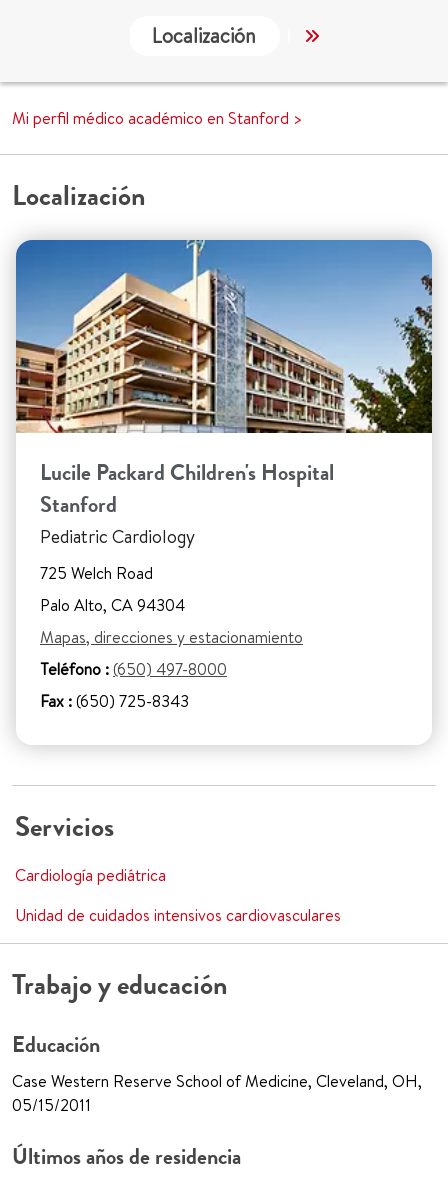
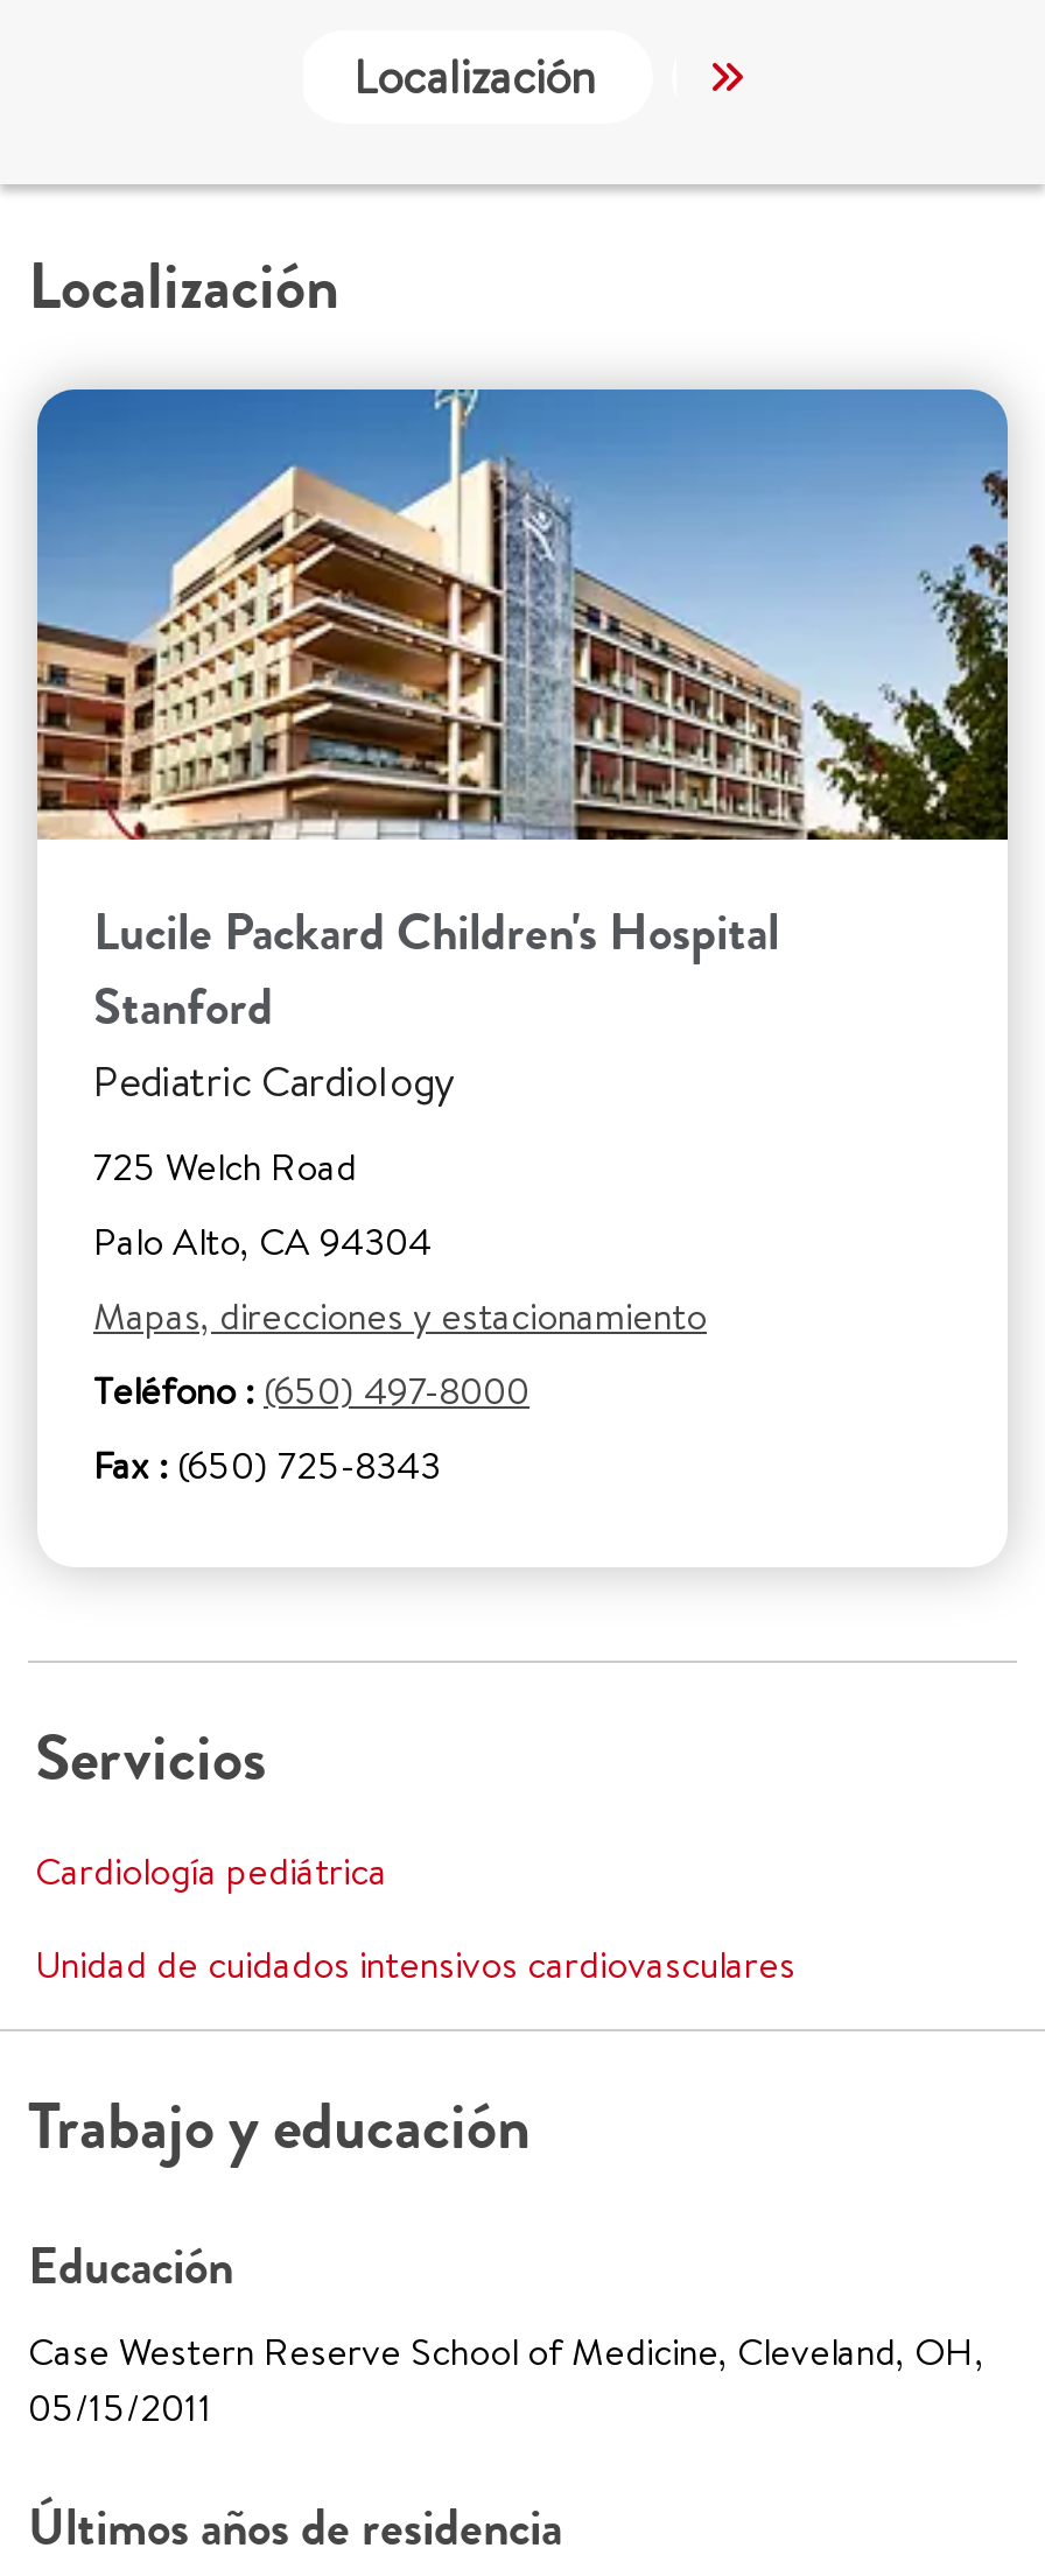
- Mi perfil médico académico en Stanford >
